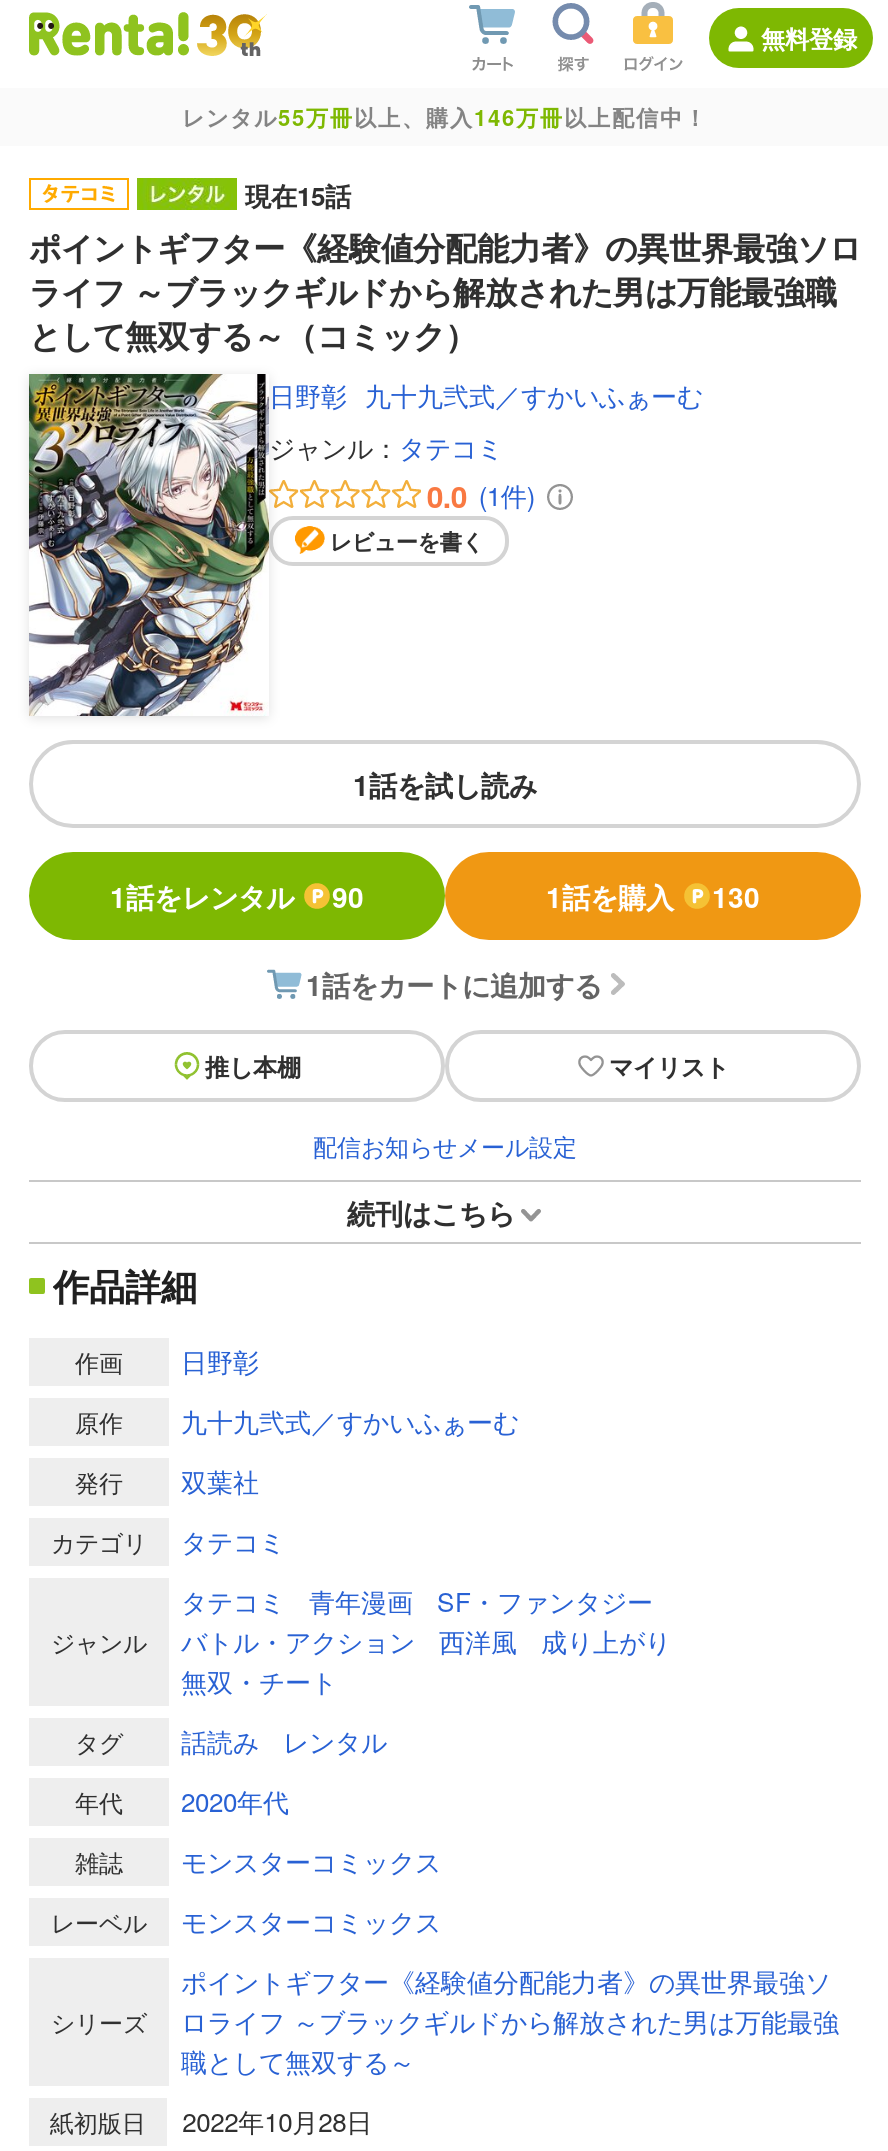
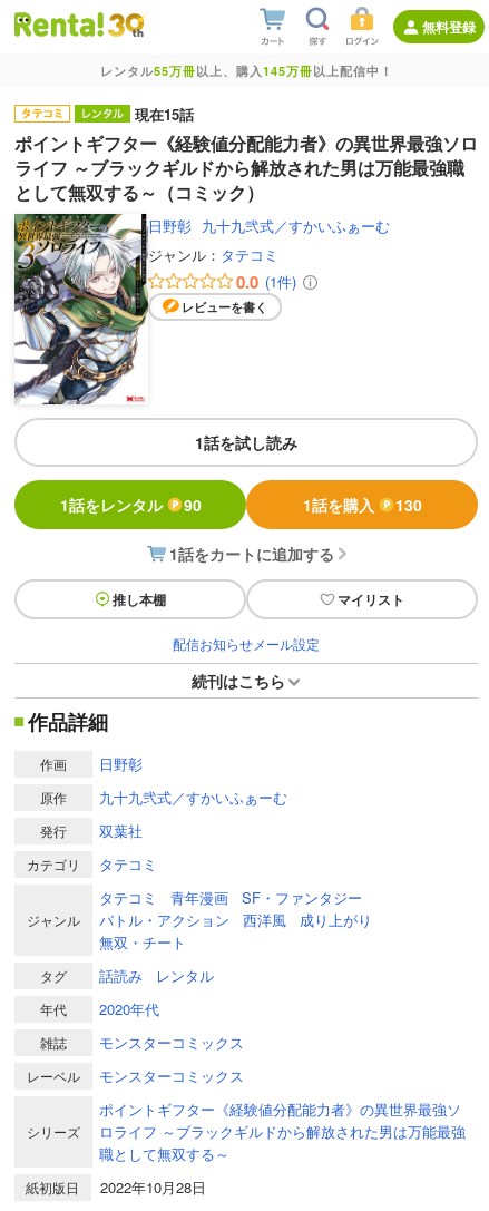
- レンタル55万冊以上、購入146万冊以上配信中！
+ レンタル55万冊以上、購入145万冊以上配信中！
